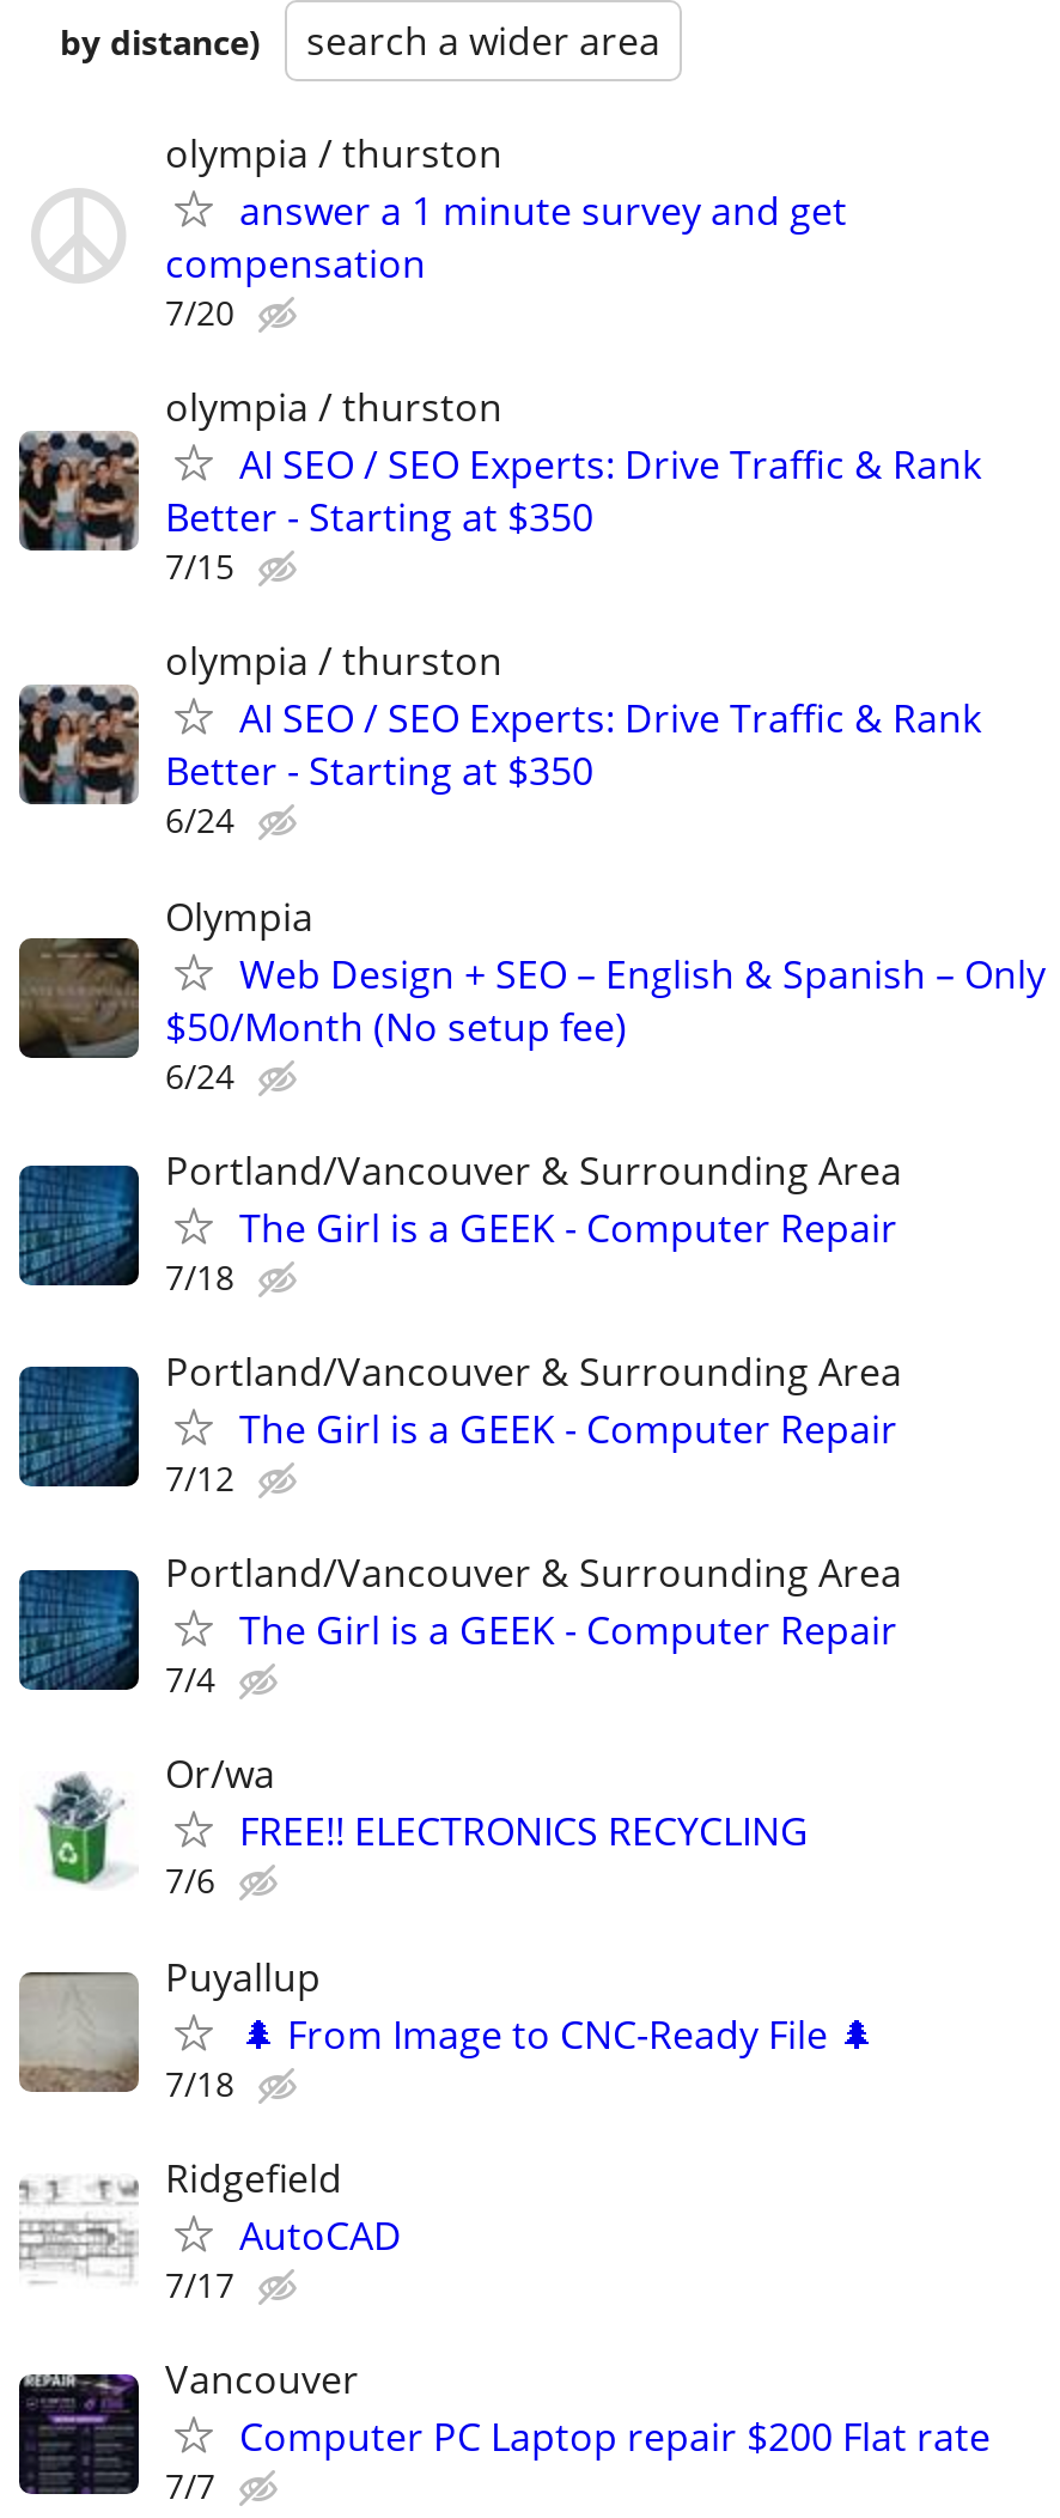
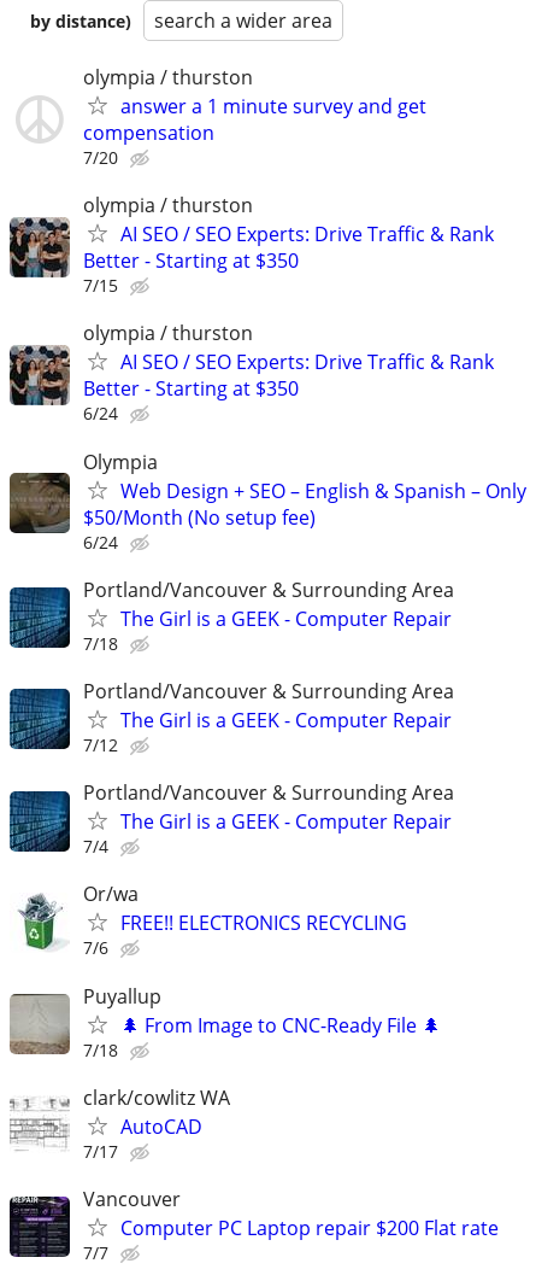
- Ridgefield
+ clark/cowlitz WA
